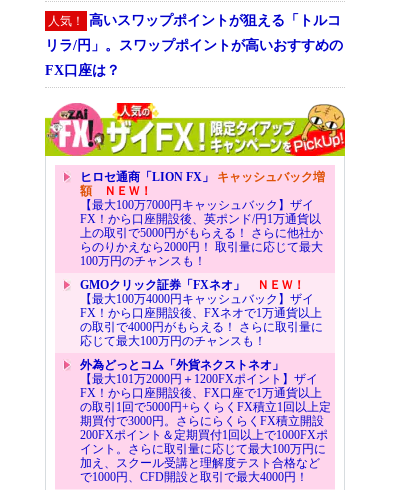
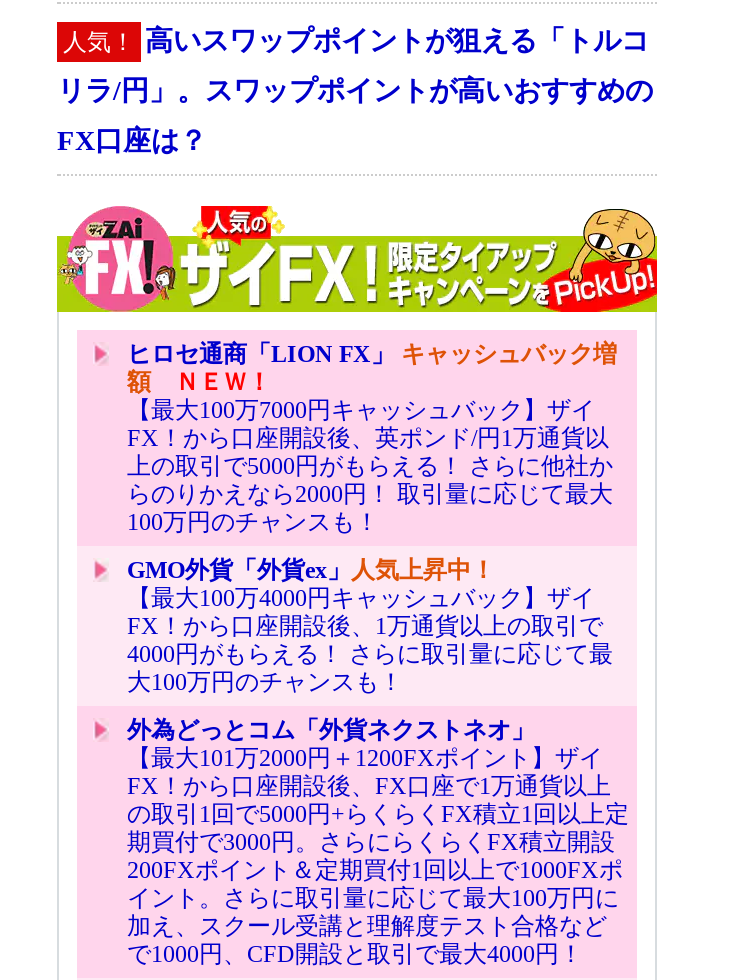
- GMOクリック証券「FXネオ」ＮＥＷ！
+ GMO外貨「外貨ex」人気上昇中！

- FX！から口座開設後、FXネオで1万通貨以上
- の取引で4000円がもらえる！ さらに取引量に
- 応じて最大100万円のチャンスも！
+ FX！から口座開設後、1万通貨以上の取引で
+ 4000円がもらえる！ さらに取引量に応じて最
+ 大100万円のチャンスも！
